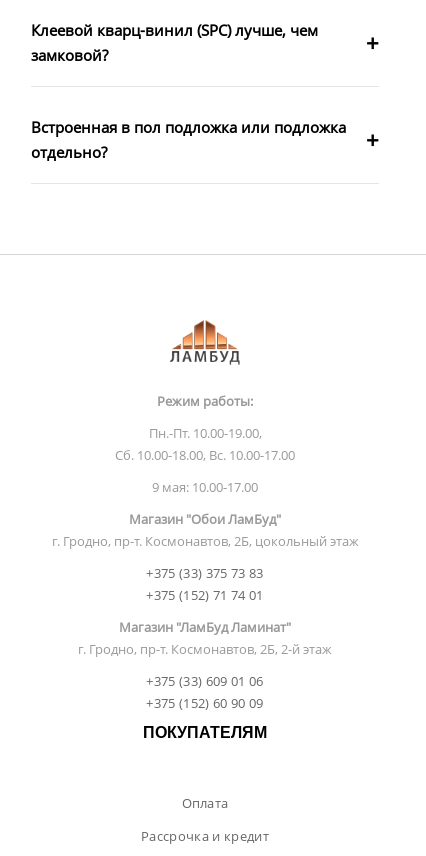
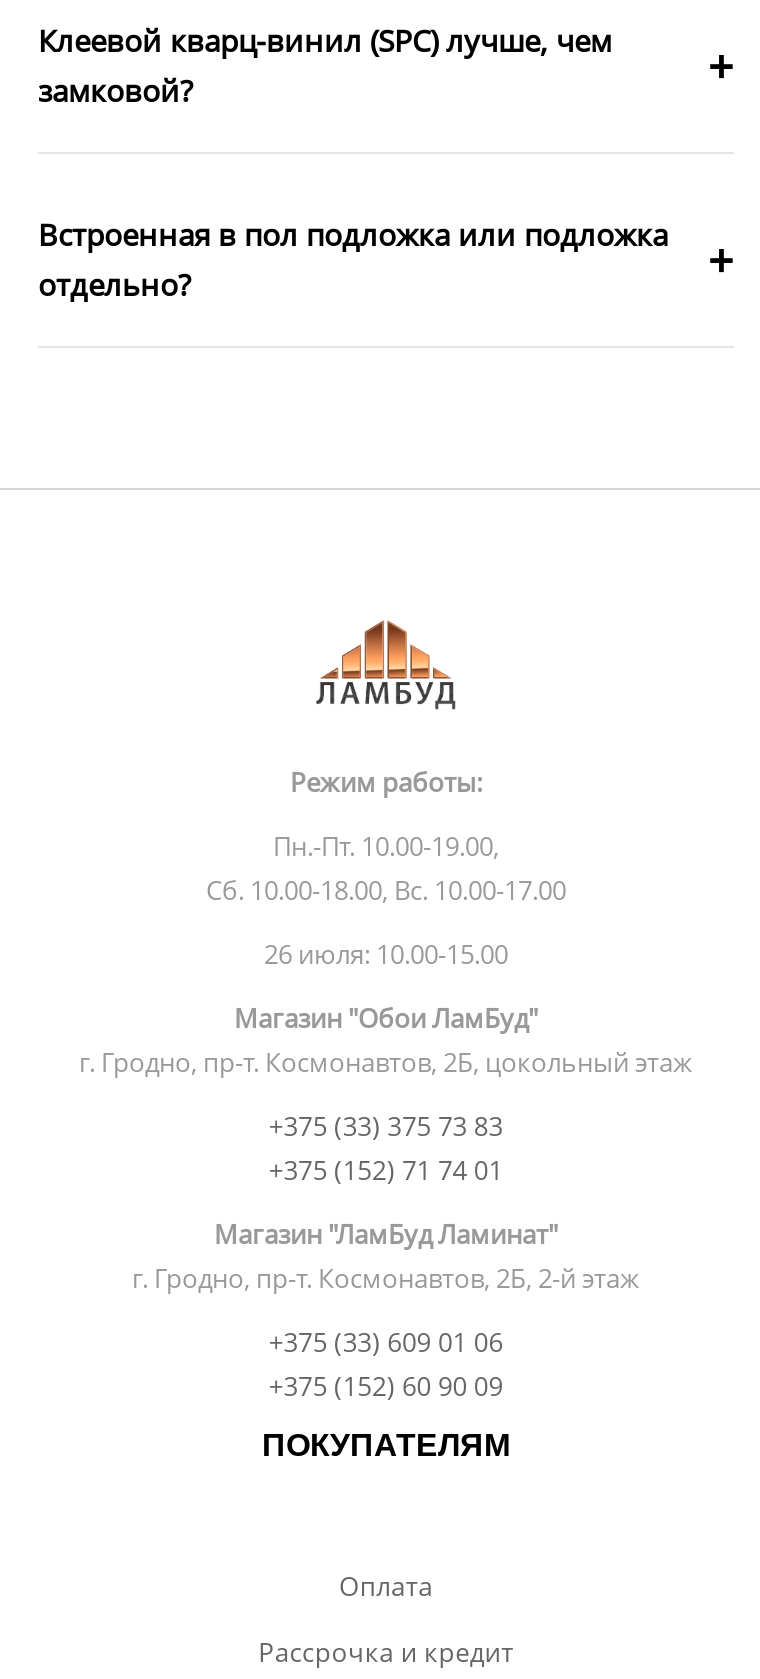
- 9 мая: 10.00-17.00
+ 26 июля: 10.00-15.00
